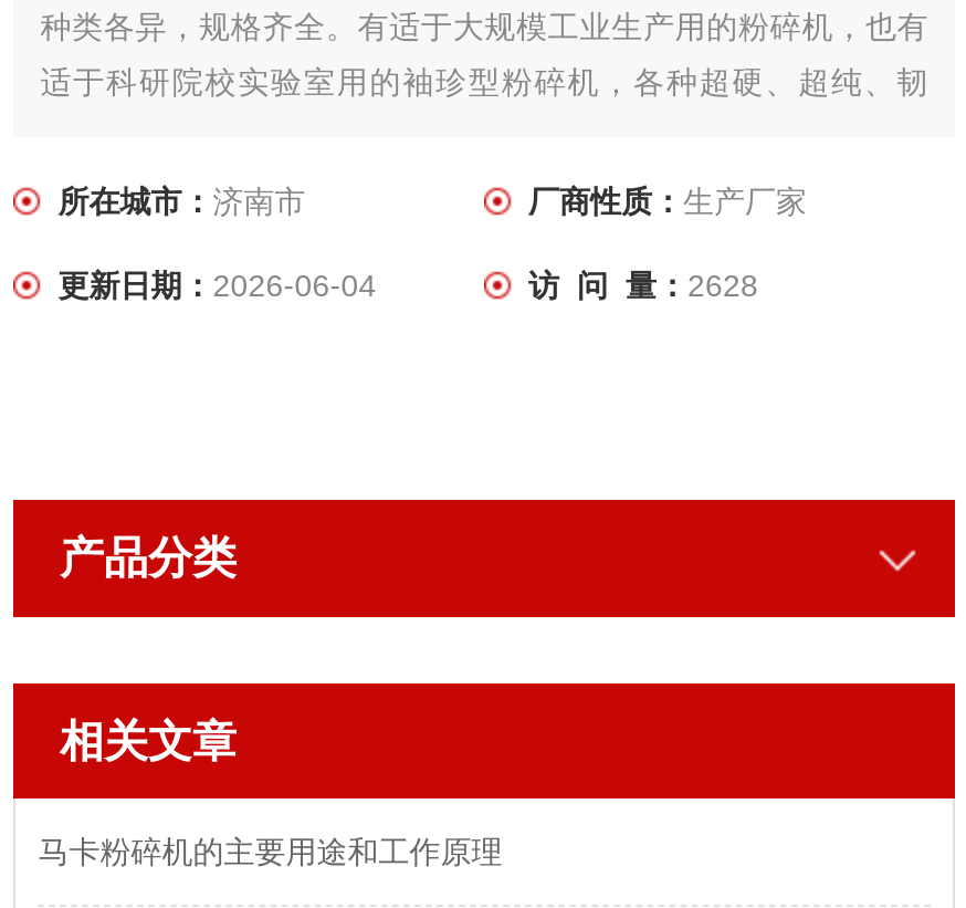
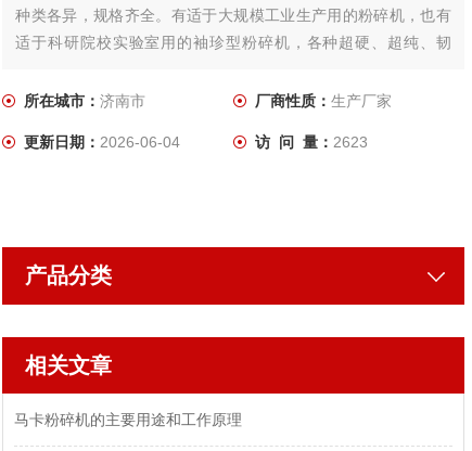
- 访 问 量：2628
+ 访 问 量：2623
